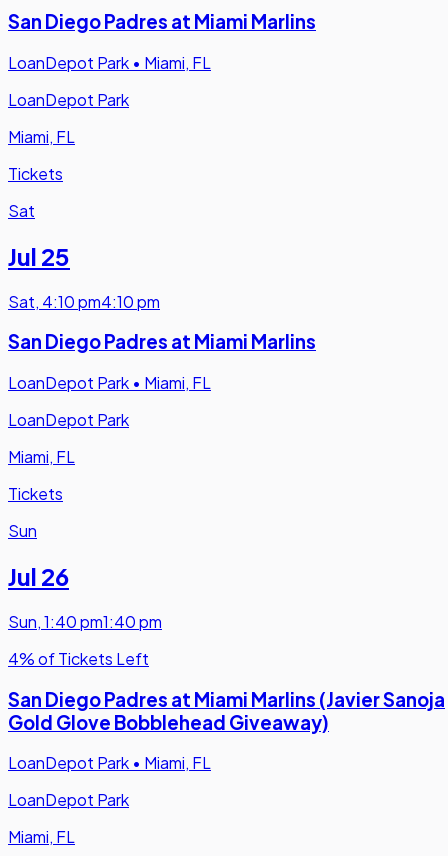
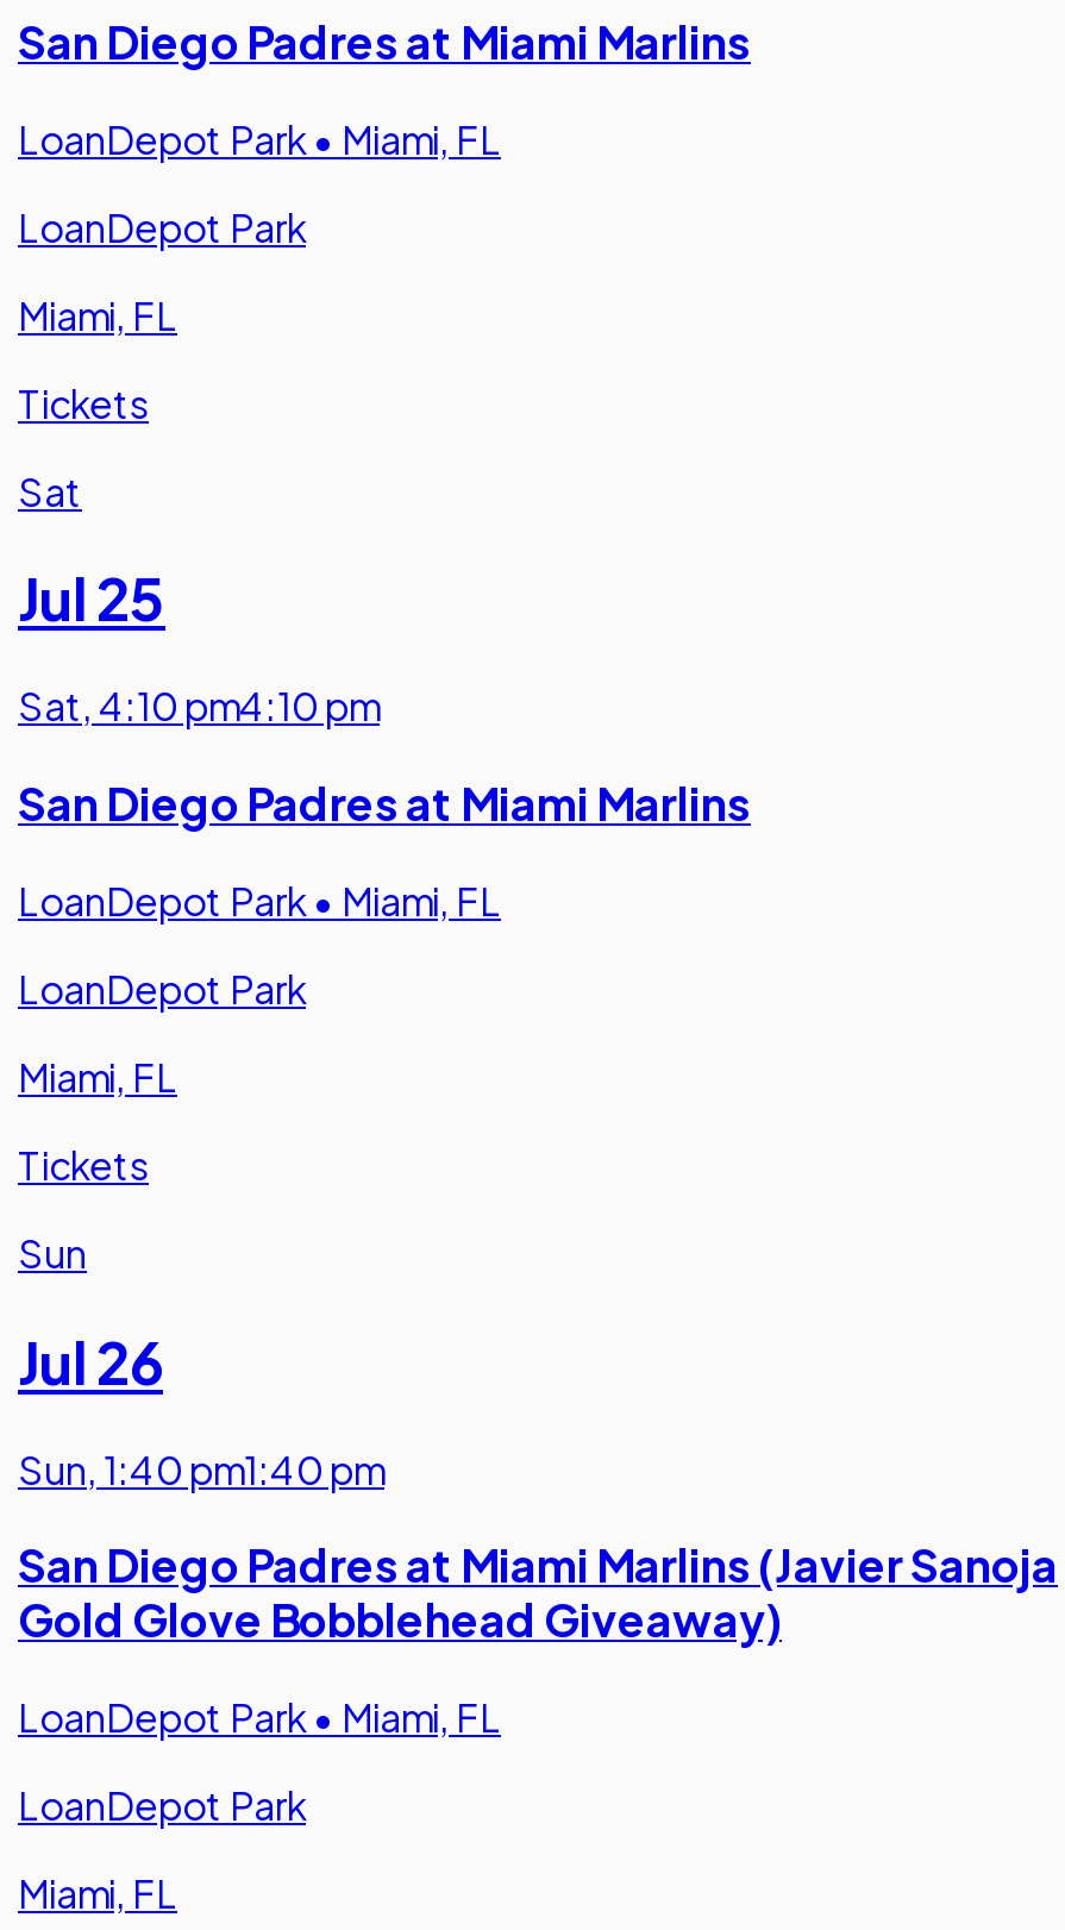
- 4% of Tickets Left
